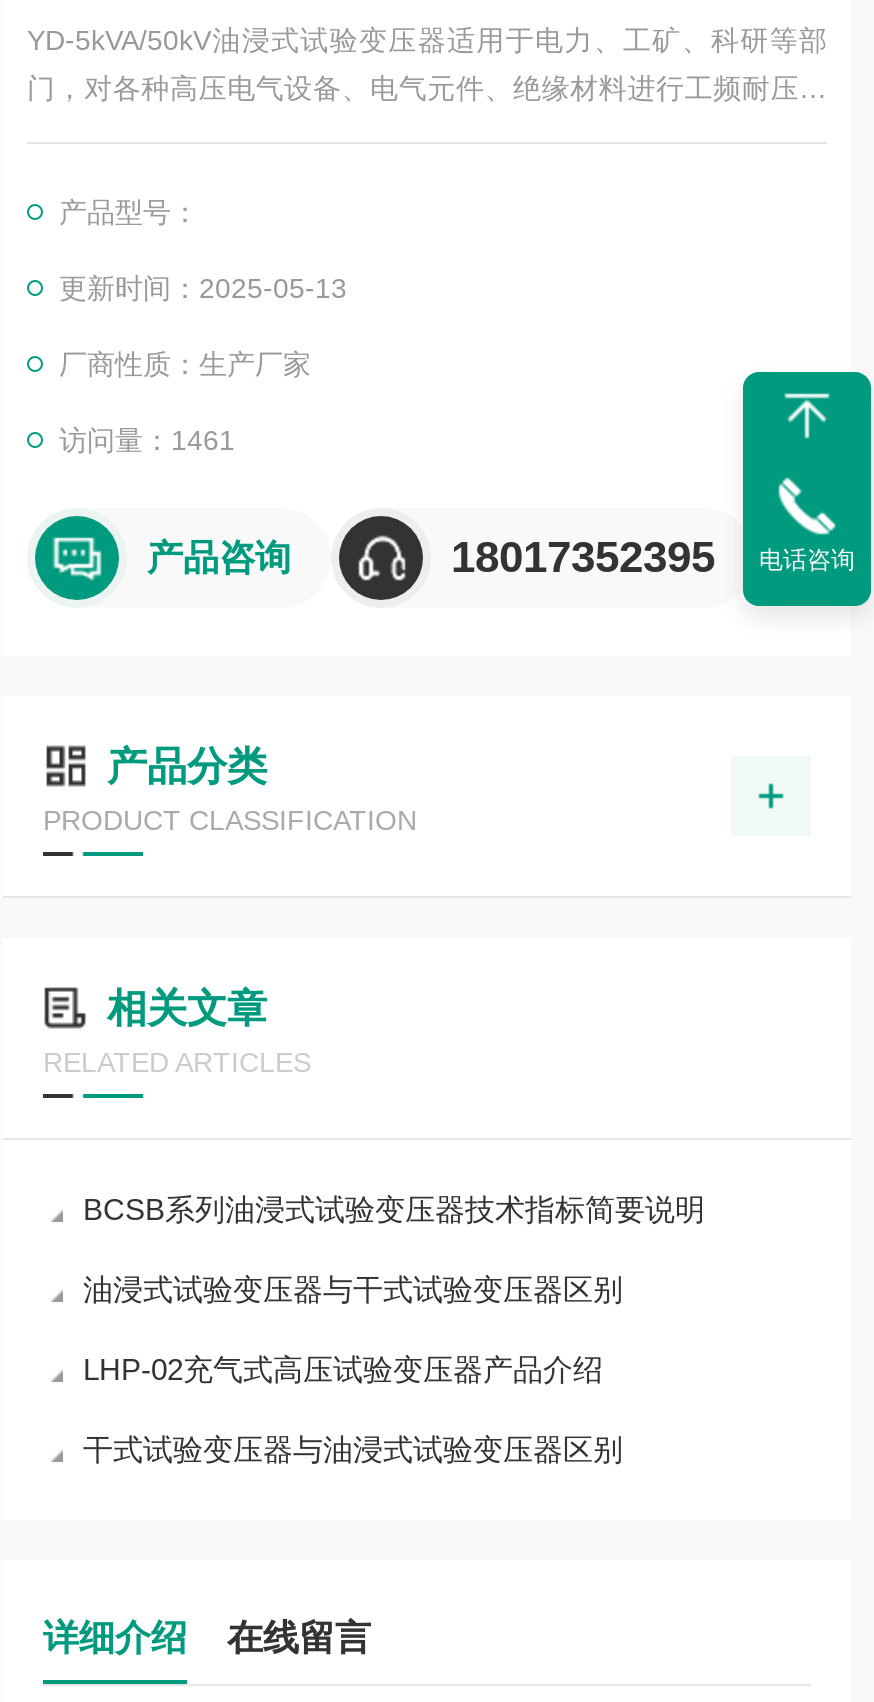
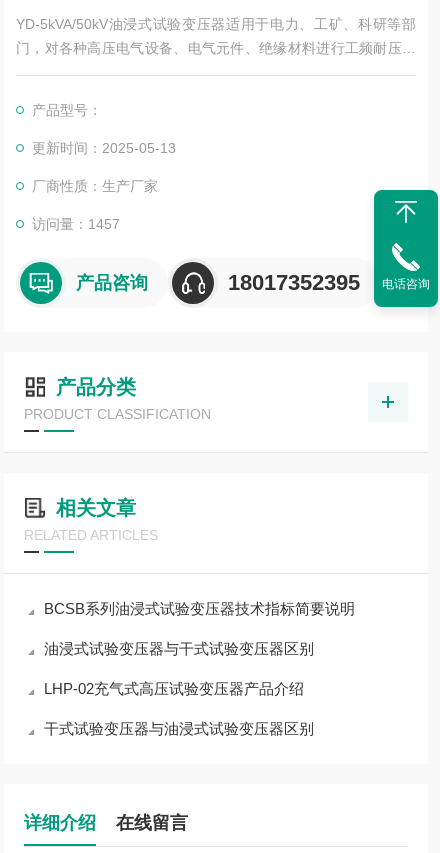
- 访问量：1461
+ 访问量：1457
